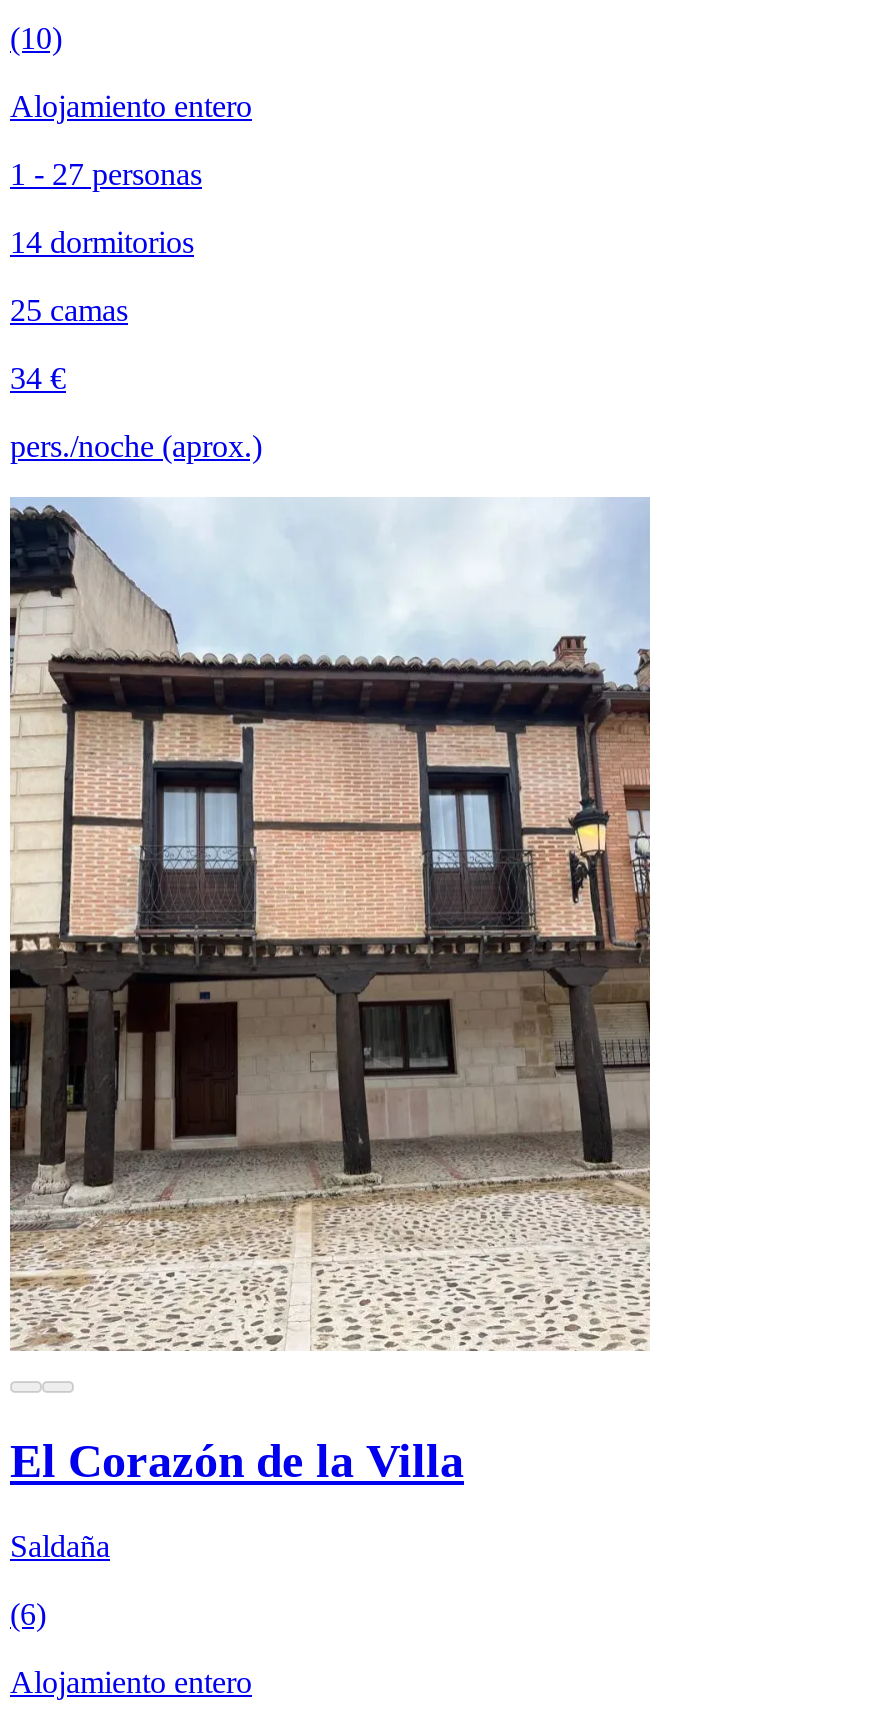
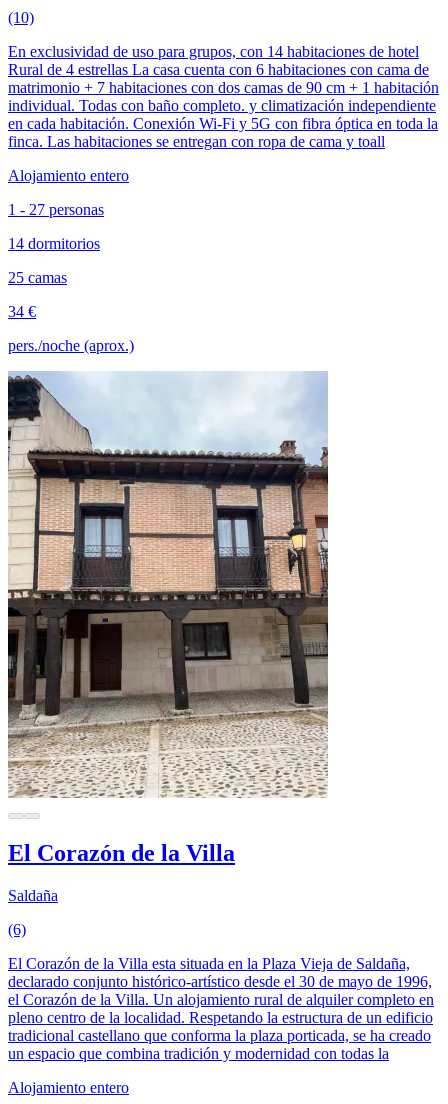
+ En exclusividad de uso para grupos, con 14 habitaciones de hotel
+ Rural de 4 estrellas La casa cuenta con 6 habitaciones con cama de
+ matrimonio + 7 habitaciones con dos camas de 90 cm + 1 habitación
+ individual. Todas con baño completo. y climatización independiente
+ en cada habitación. Conexión Wi-Fi y 5G con fibra óptica en toda la
+ finca. Las habitaciones se entregan con ropa de cama y toall

+ El Corazón de la Villa esta situada en la Plaza Vieja de Saldaña,
+ declarado conjunto histórico-artístico desde el 30 de mayo de 1996,
+ el Corazón de la Villa. Un alojamiento rural de alquiler completo en
+ pleno centro de la localidad. Respetando la estructura de un edificio
+ tradicional castellano que conforma la plaza porticada, se ha creado
+ un espacio que combina tradición y modernidad con todas la
